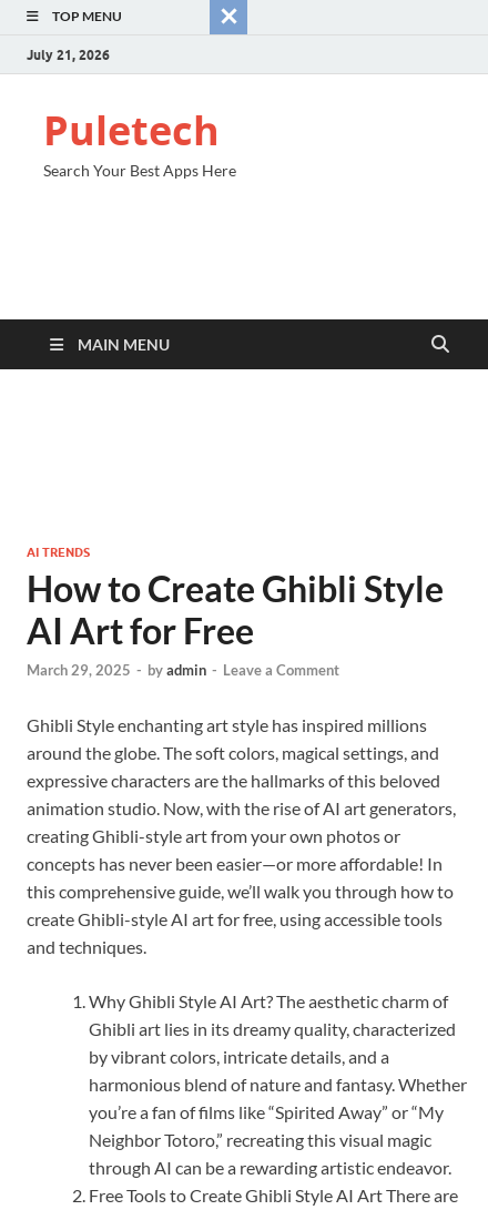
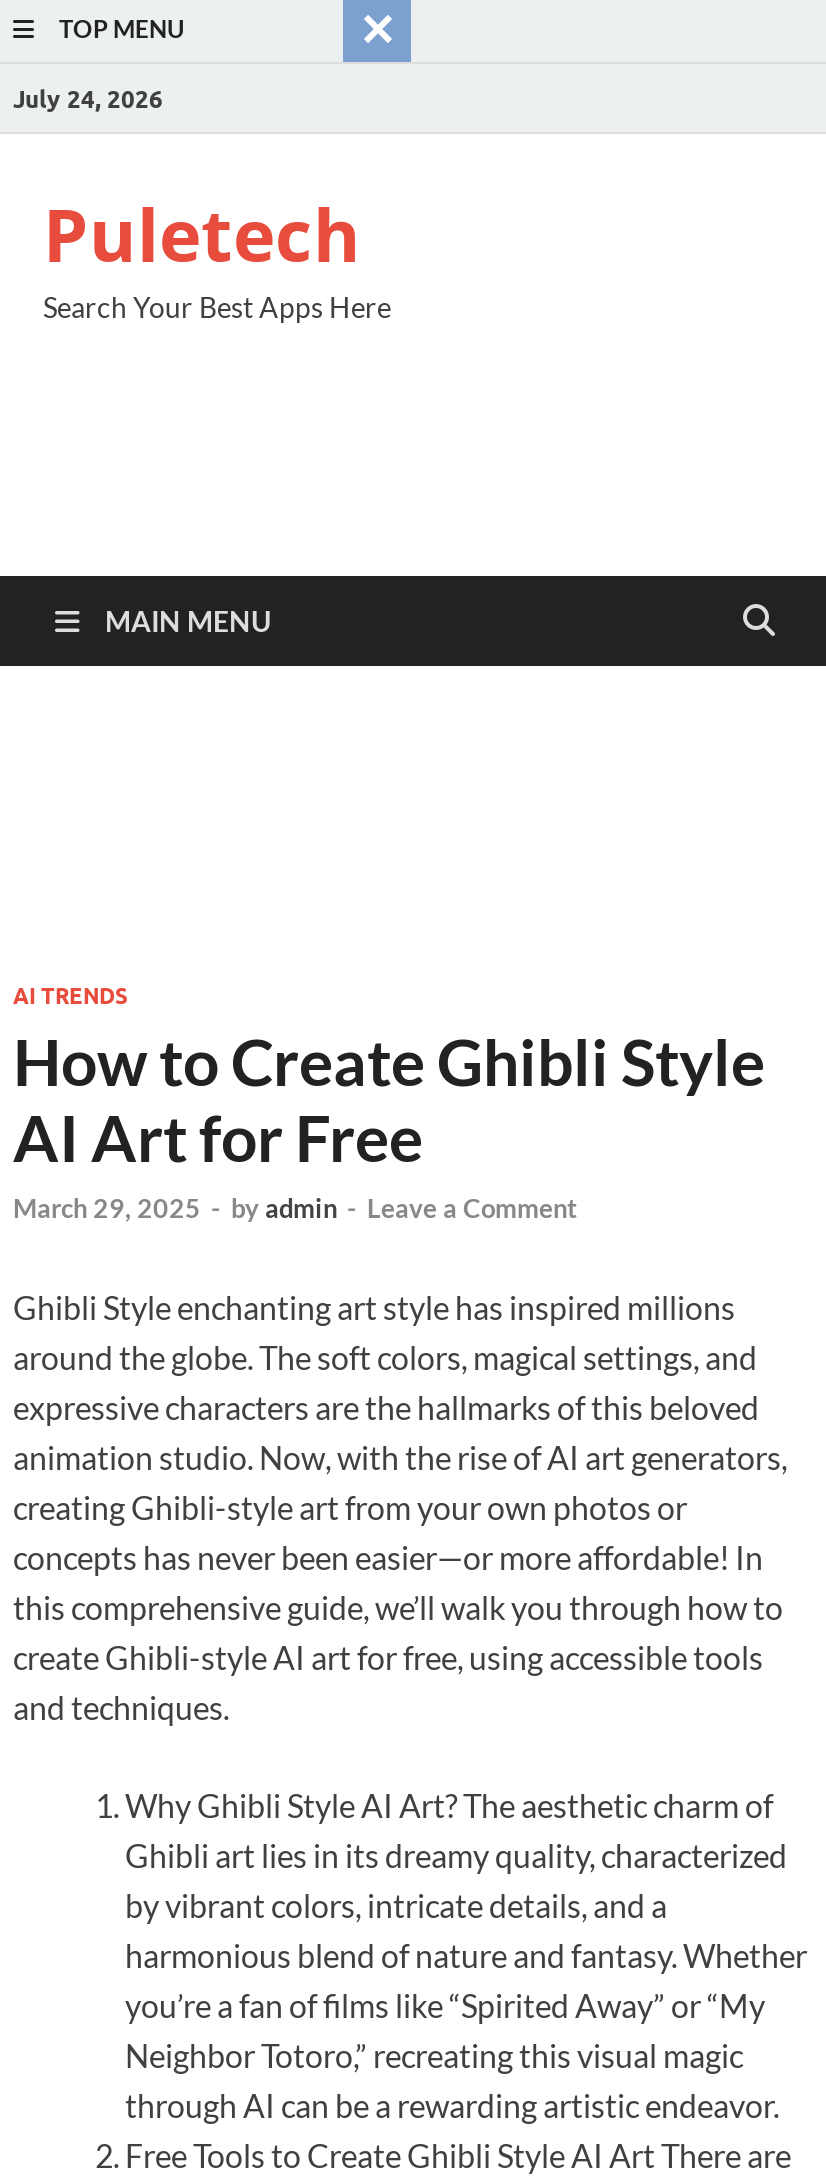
- July 21, 2026
+ July 24, 2026
